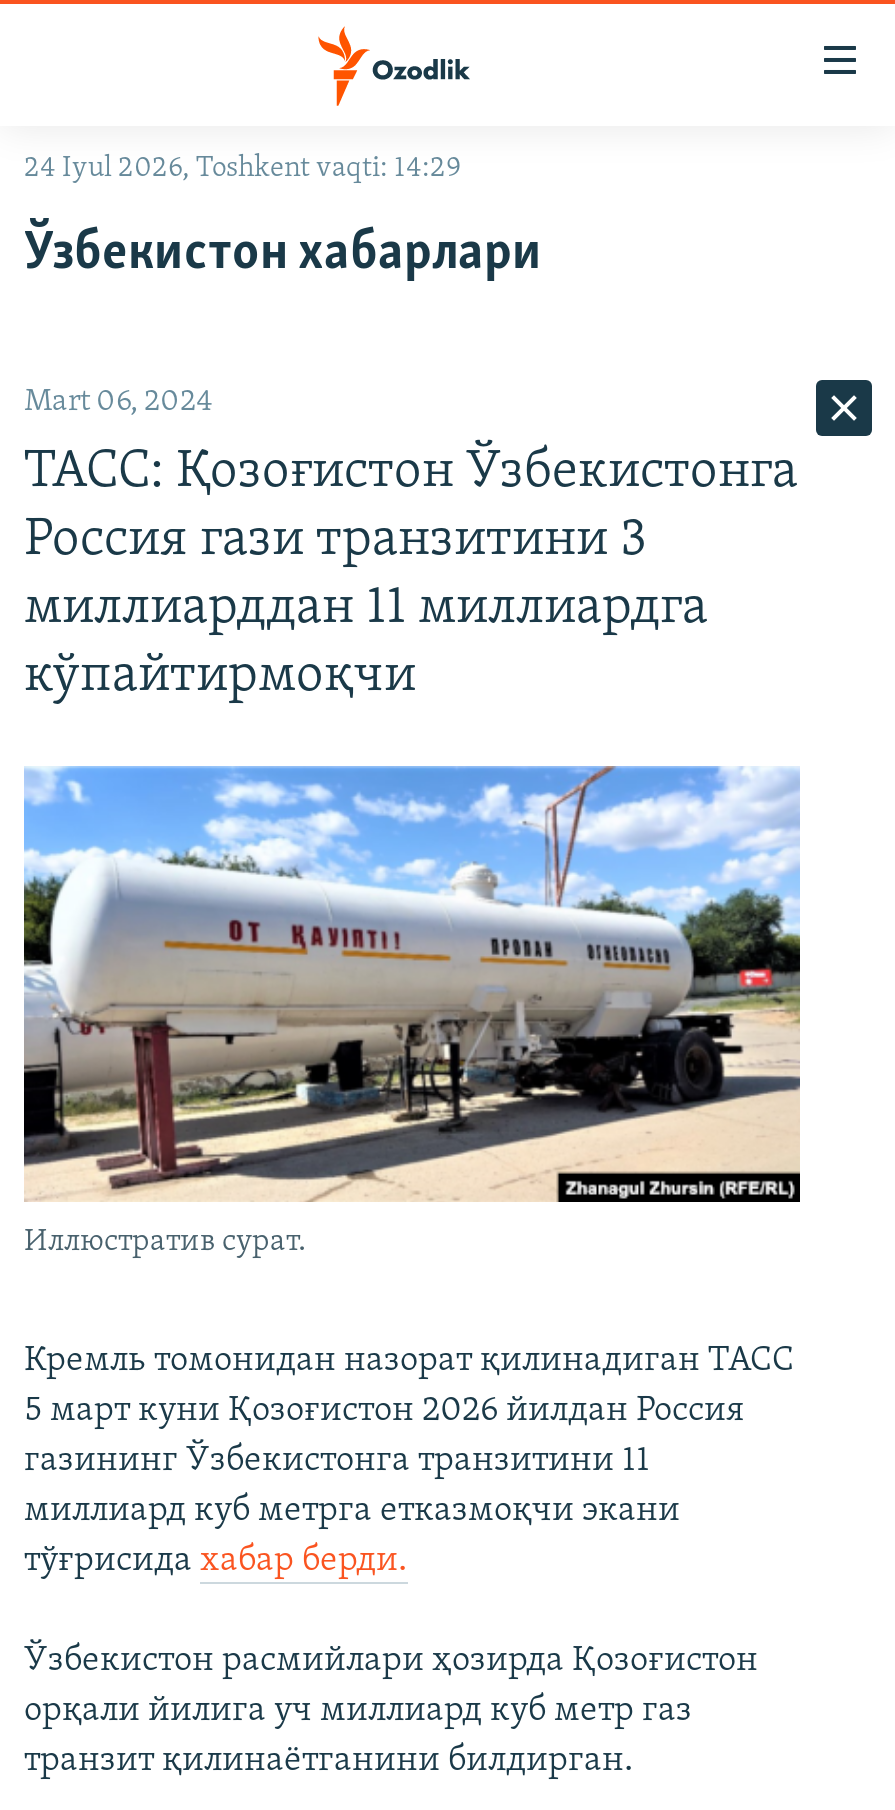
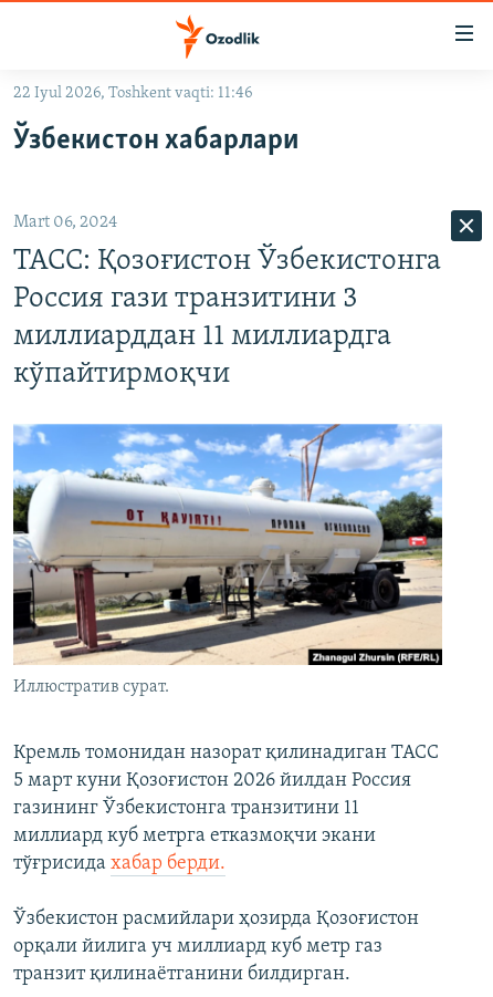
- 24 Iyul 2026, Toshkent vaqti: 14:29
+ 22 Iyul 2026, Toshkent vaqti: 11:46
